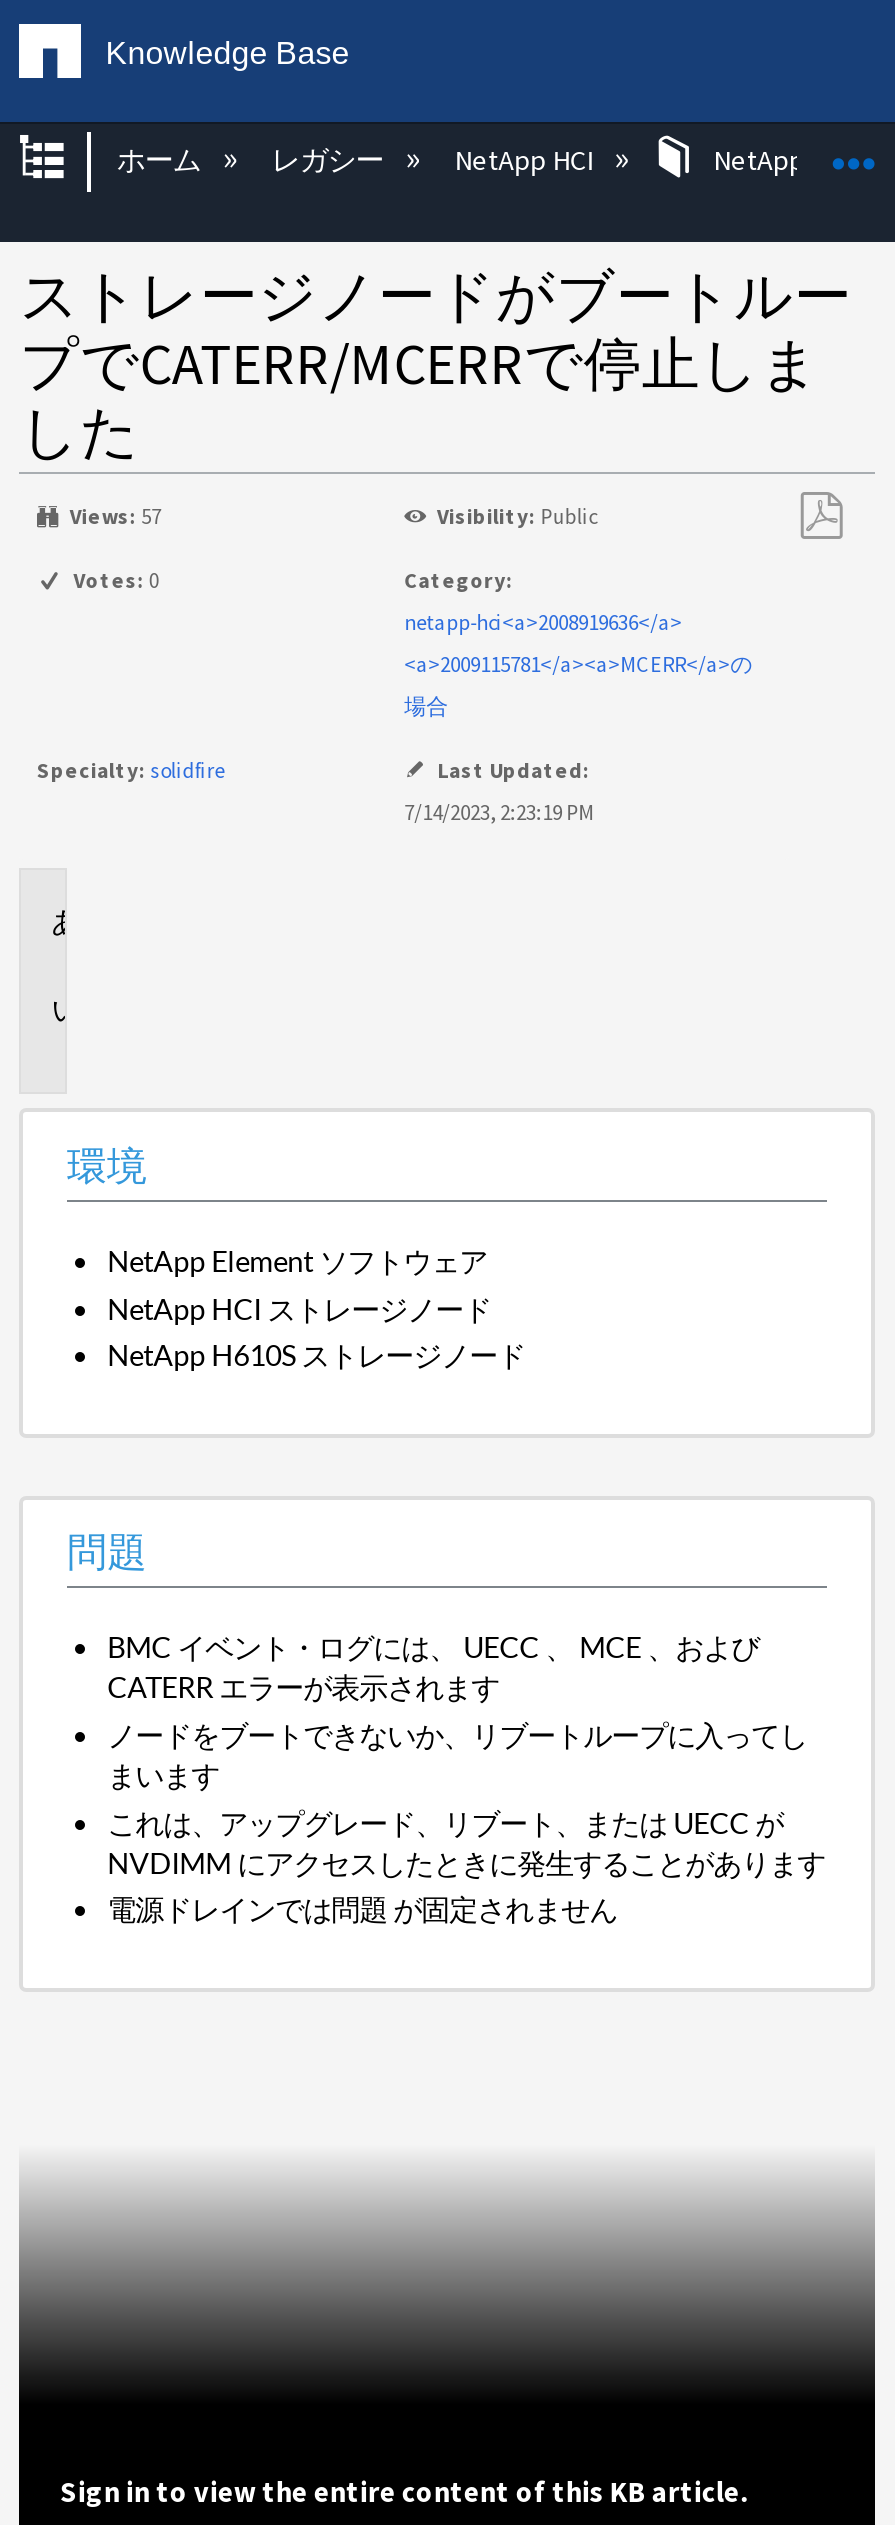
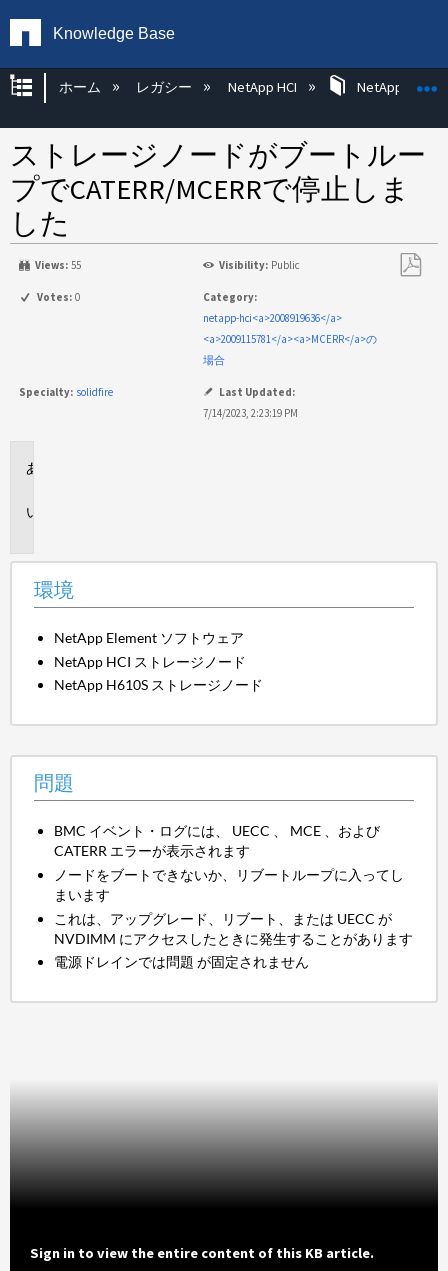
- Views: 57
+ Views: 55
